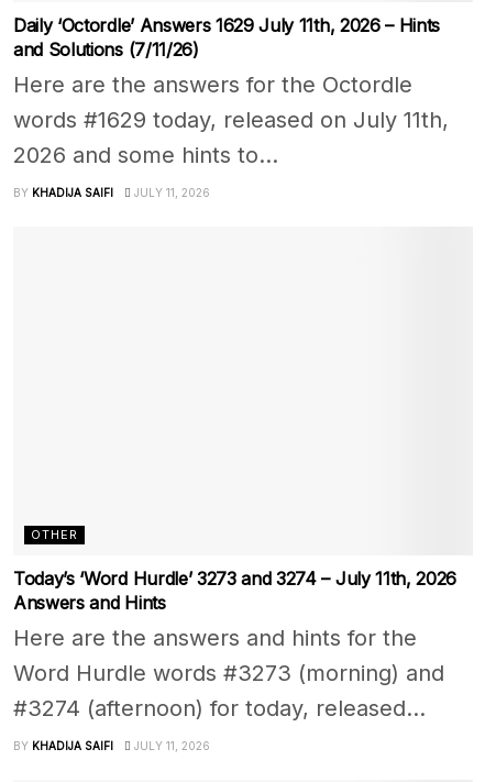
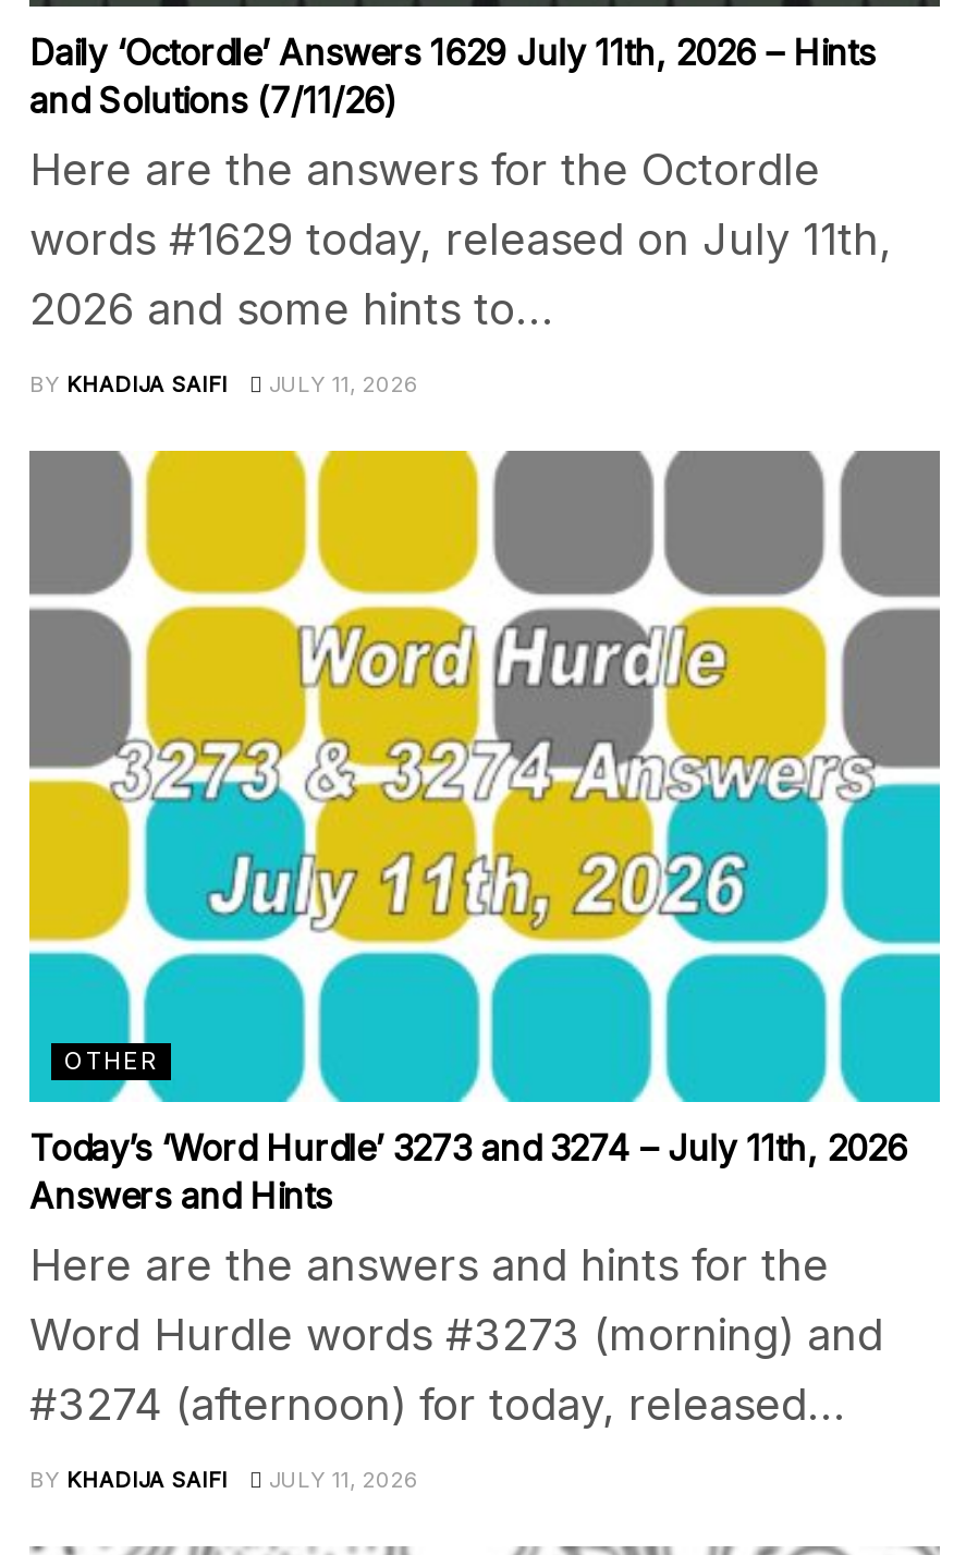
+ [image]
